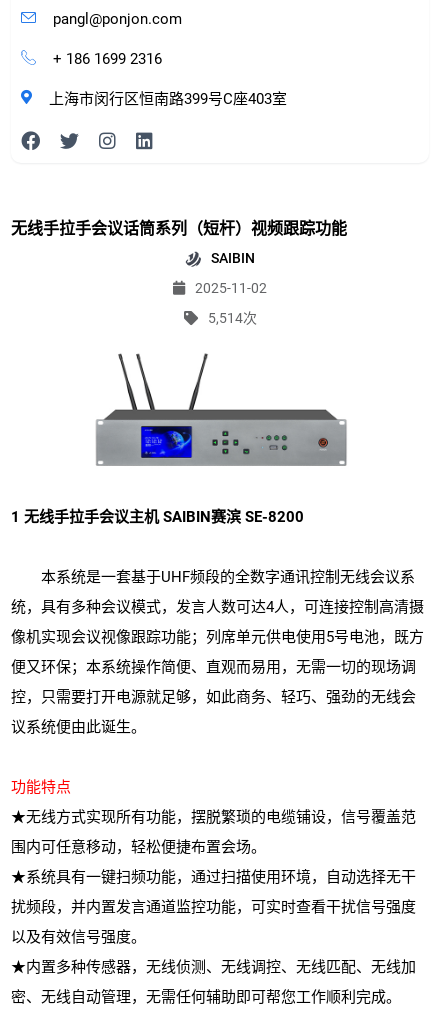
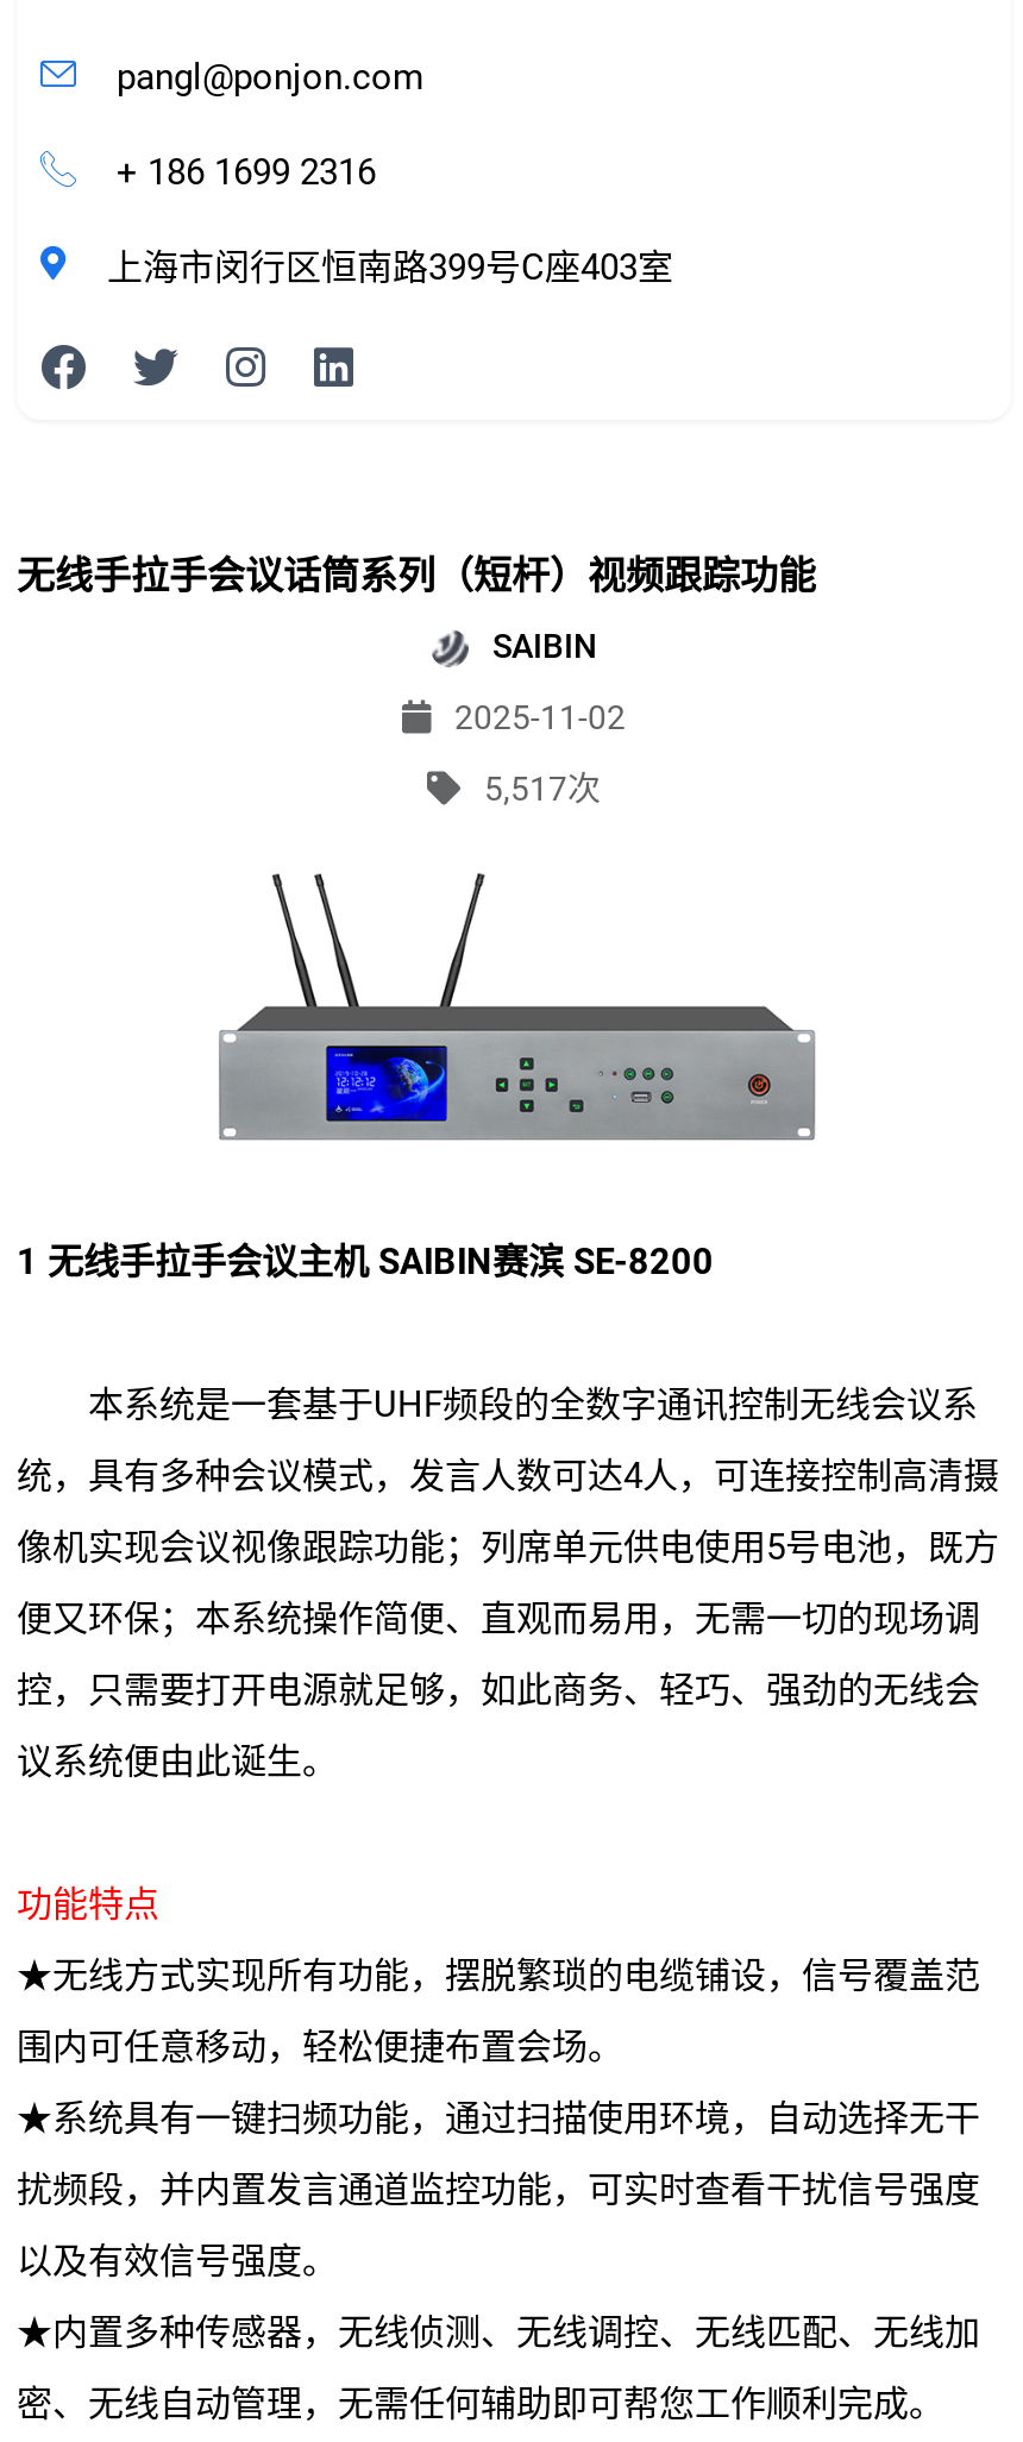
- 5,514次
+ 5,517次
